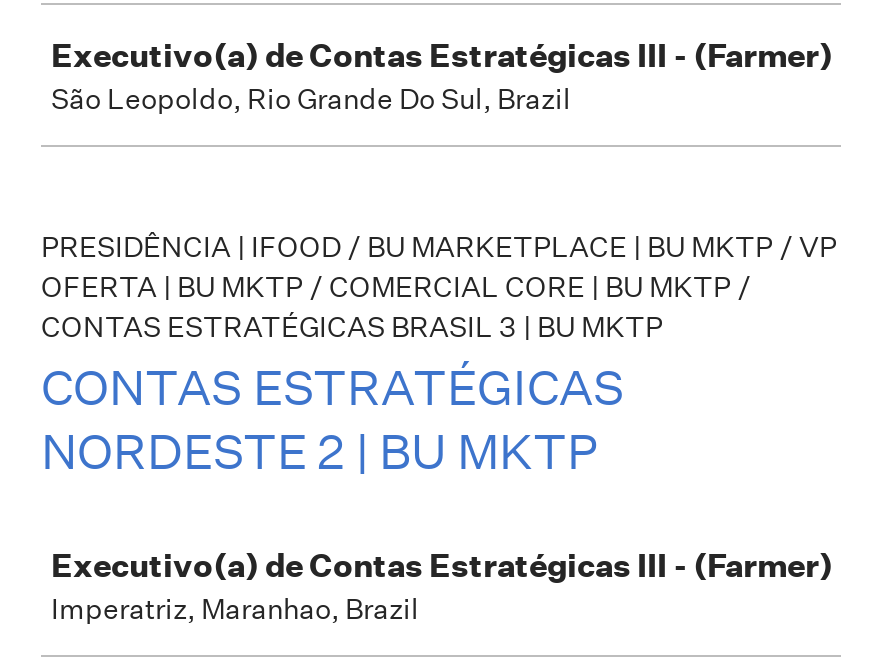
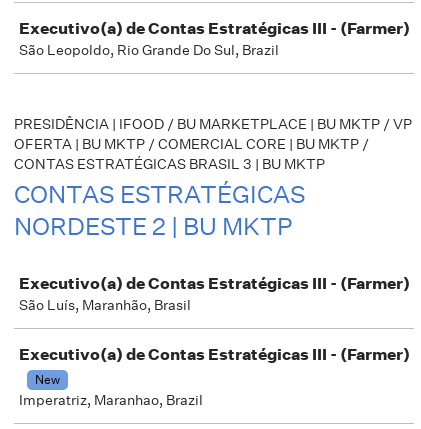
+ São Luís, Maranhão, Brasil
+ Executivo(a) de Contas Estratégicas III - (Farmer)
+ New
